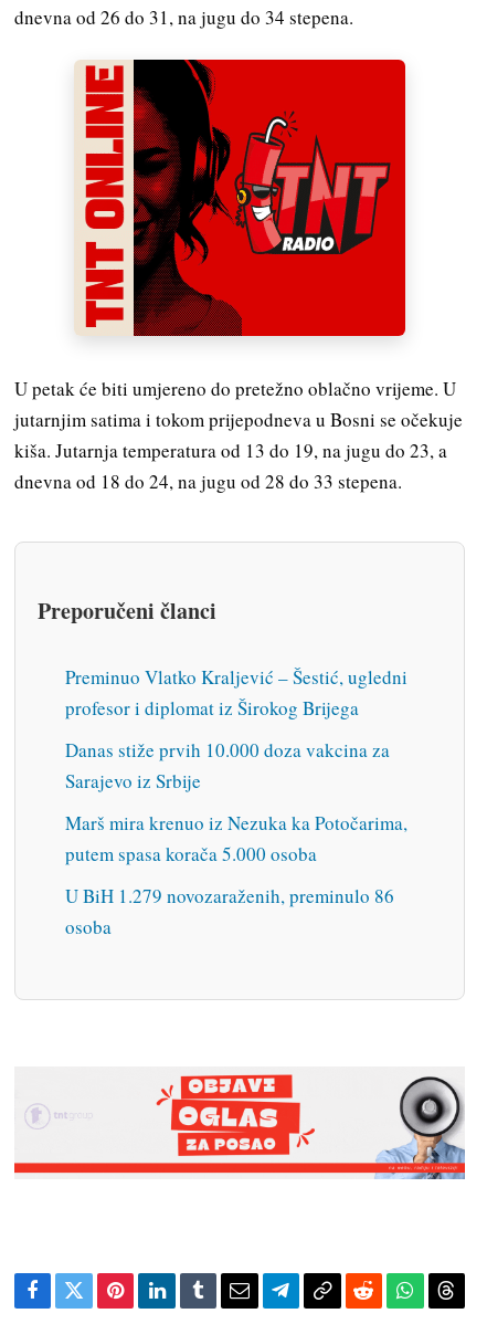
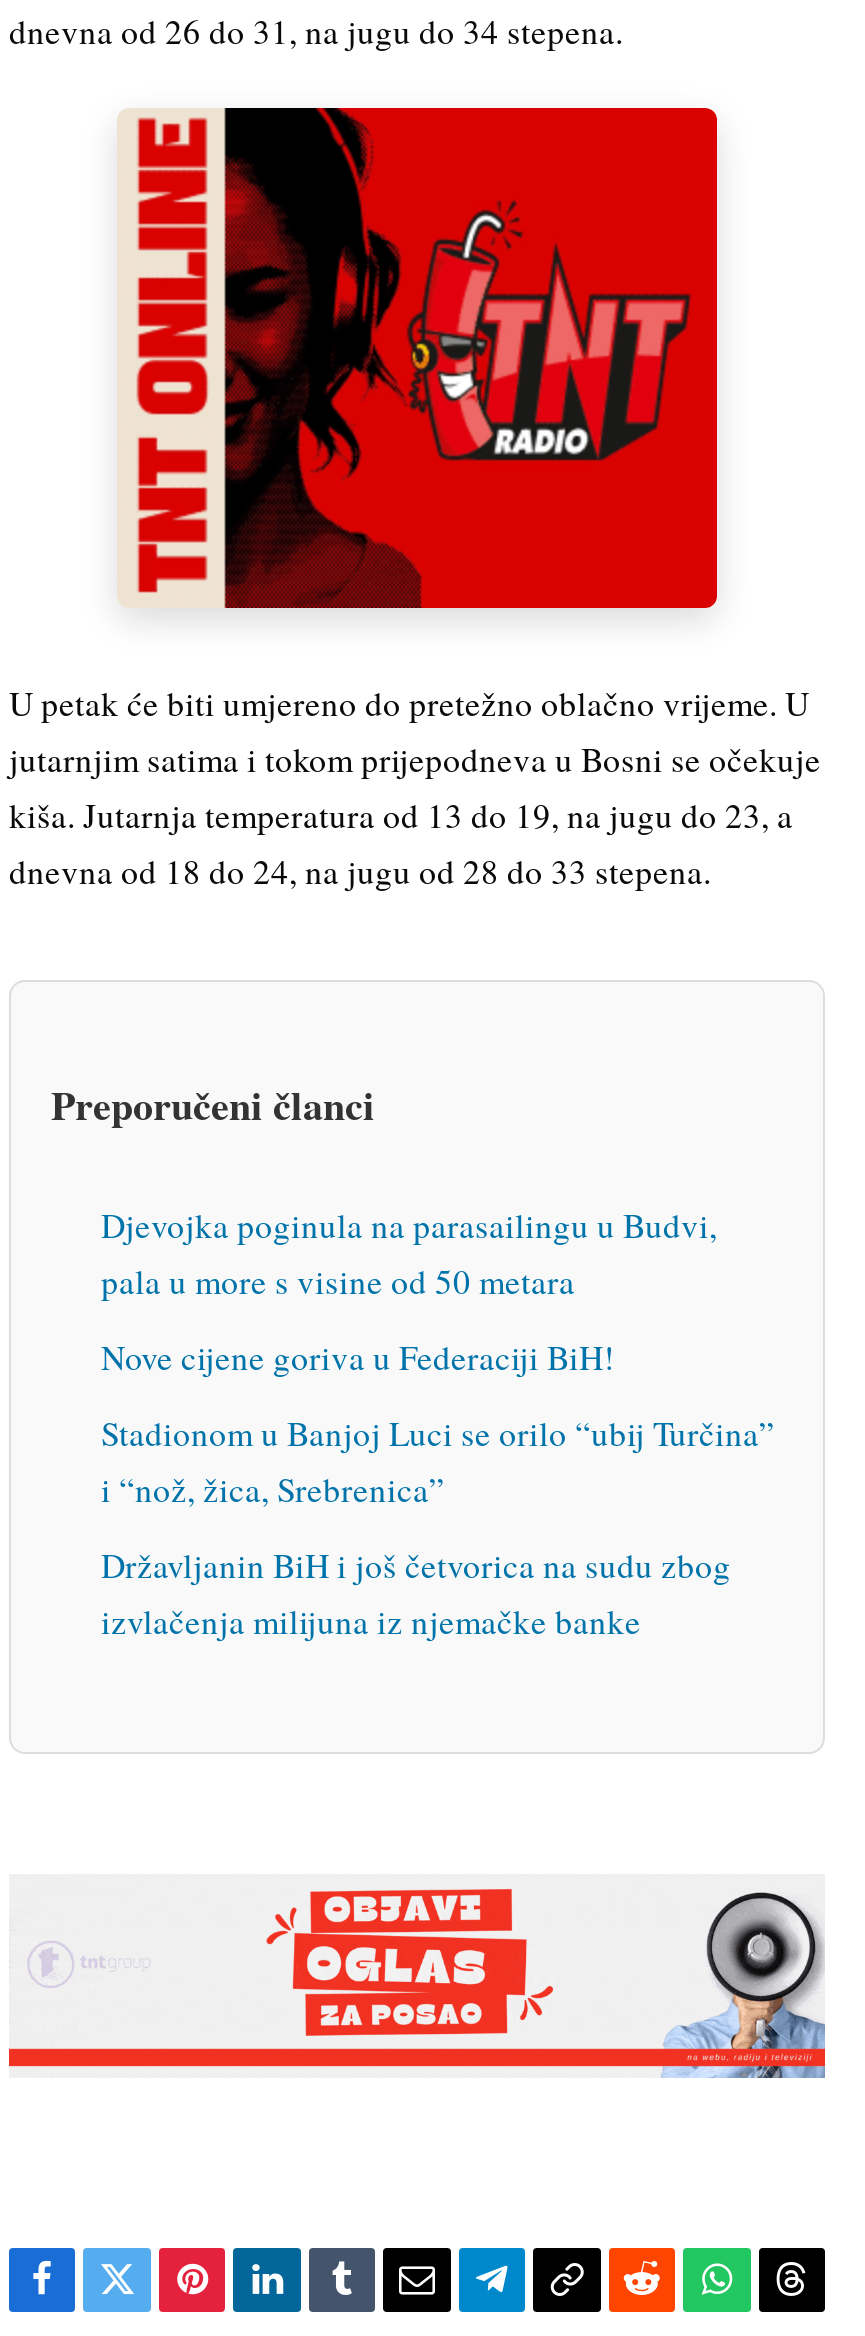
- Preminuo Vlatko Kraljević – Šestić, ugledni
- profesor i diplomat iz Širokog Brijega
+ Djevojka poginula na parasailingu u Budvi,
+ pala u more s visine od 50 metara

- Danas stiže prvih 10.000 doza vakcina za
- Sarajevo iz Srbije
+ Nove cijene goriva u Federaciji BiH!

- Marš mira krenuo iz Nezuka ka Potočarima,
- putem spasa korača 5.000 osoba
+ Stadionom u Banjoj Luci se orilo “ubij Turčina”
+ i “nož, žica, Srebrenica”

- U BiH 1.279 novozaraženih, preminulo 86
- osoba
+ Državljanin BiH i još četvorica na sudu zbog
+ izvlačenja milijuna iz njemačke banke
